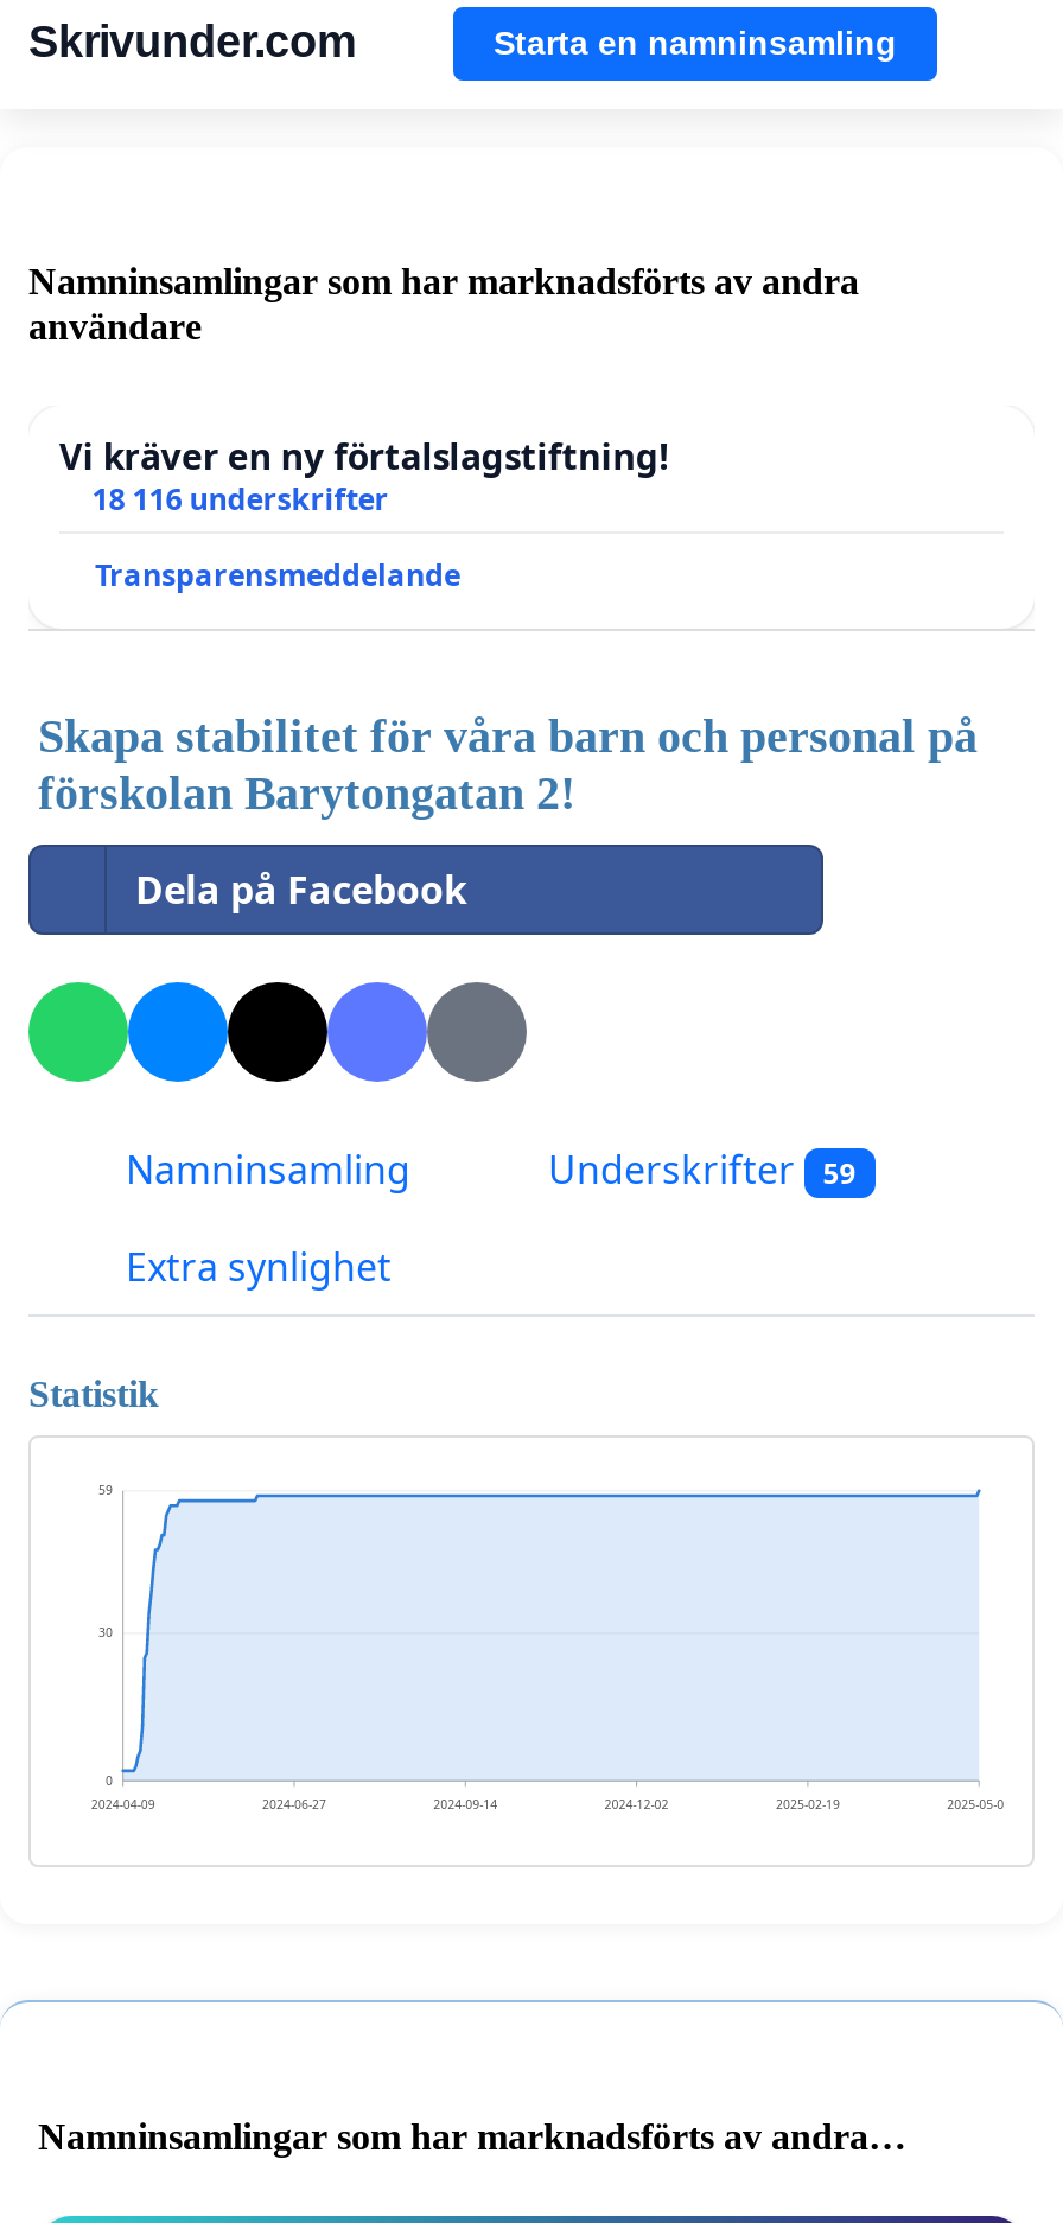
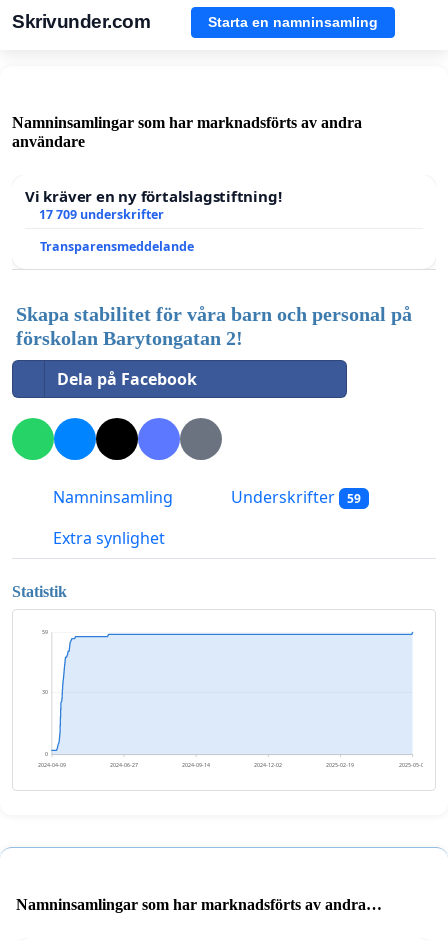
- 18 116 underskrifter
+ 17 709 underskrifter
